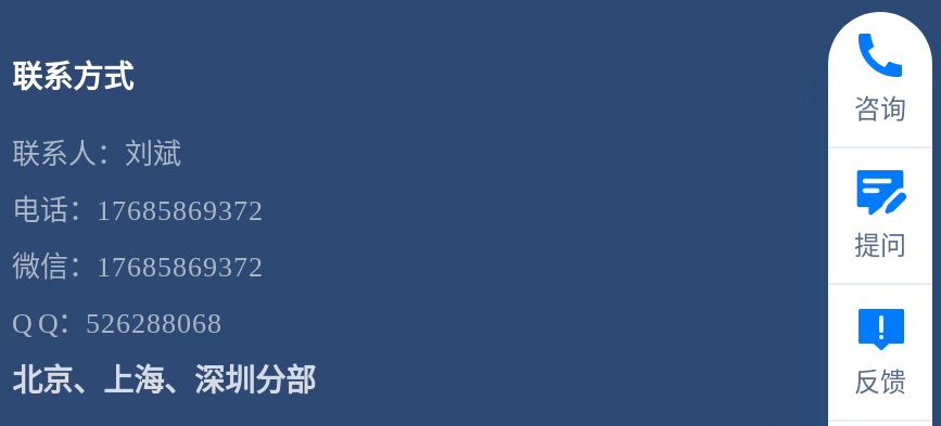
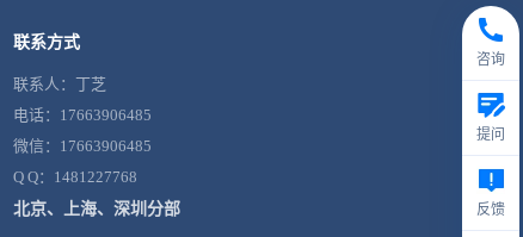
- 联系人：刘斌
+ 联系人：丁芝

- 电话：17685869372
+ 电话：17663906485

- 微信：17685869372
+ 微信：17663906485

- Q Q：526288068
+ Q Q：1481227768
